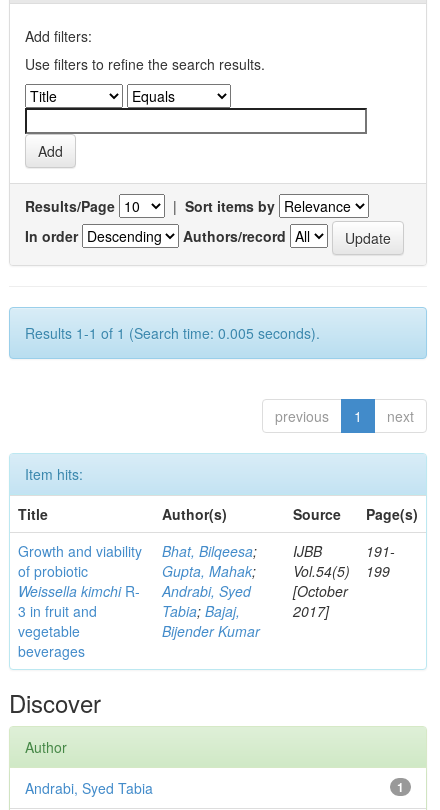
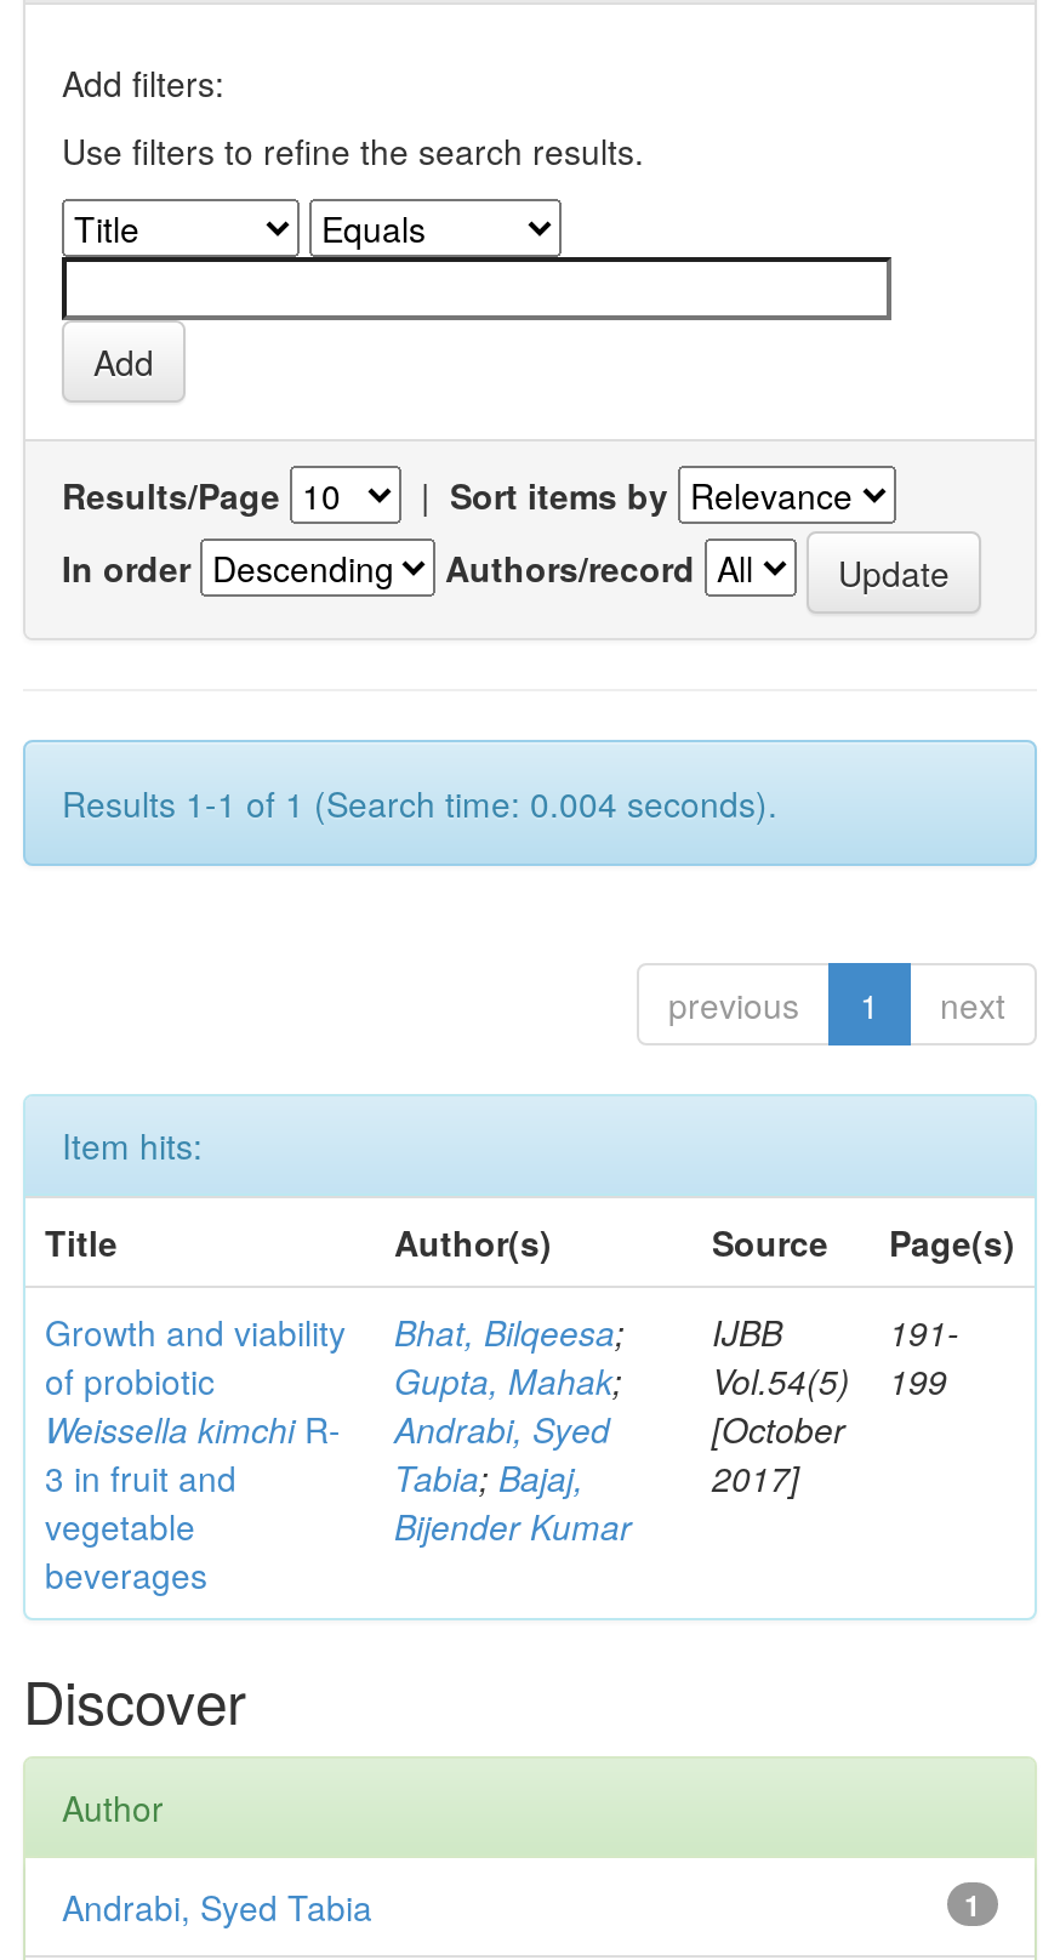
- Results 1-1 of 1 (Search time: 0.005 seconds).
+ Results 1-1 of 1 (Search time: 0.004 seconds).
